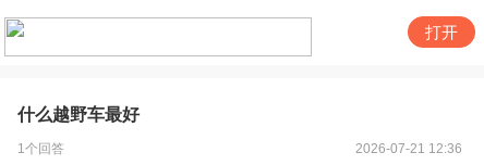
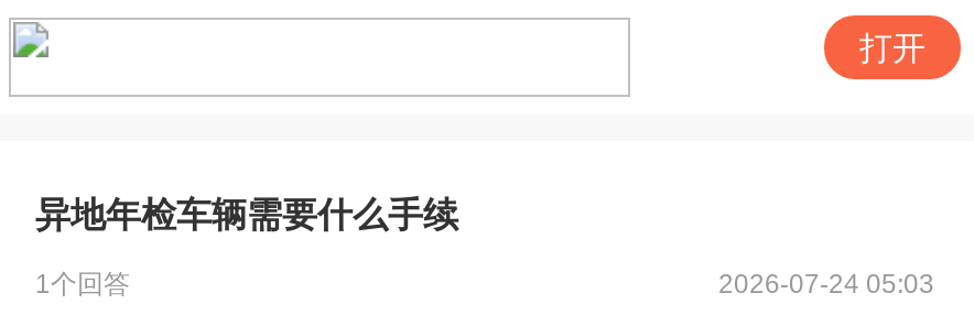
- 什么越野车最好
+ 异地年检车辆需要什么手续

- 2026-07-21 12:36
+ 2026-07-24 05:03
